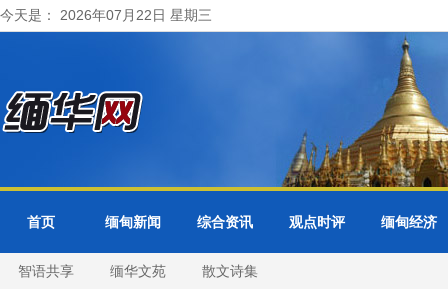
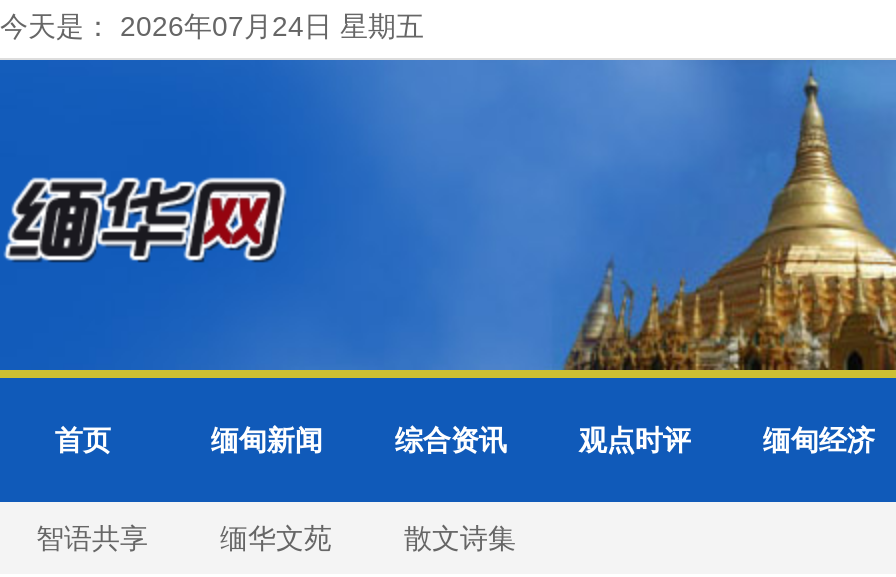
- 今天是： 2026年07月22日 星期三
+ 今天是： 2026年07月24日 星期五
